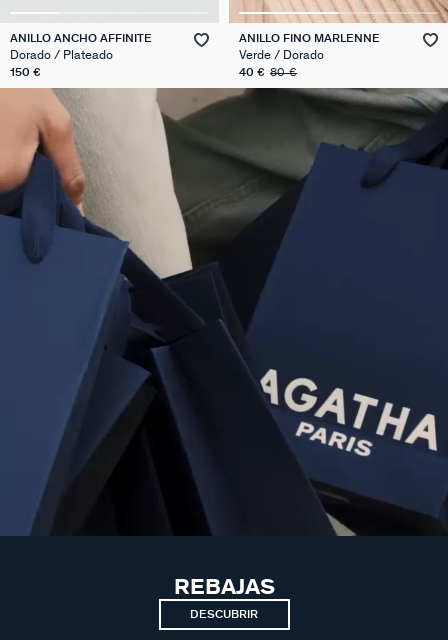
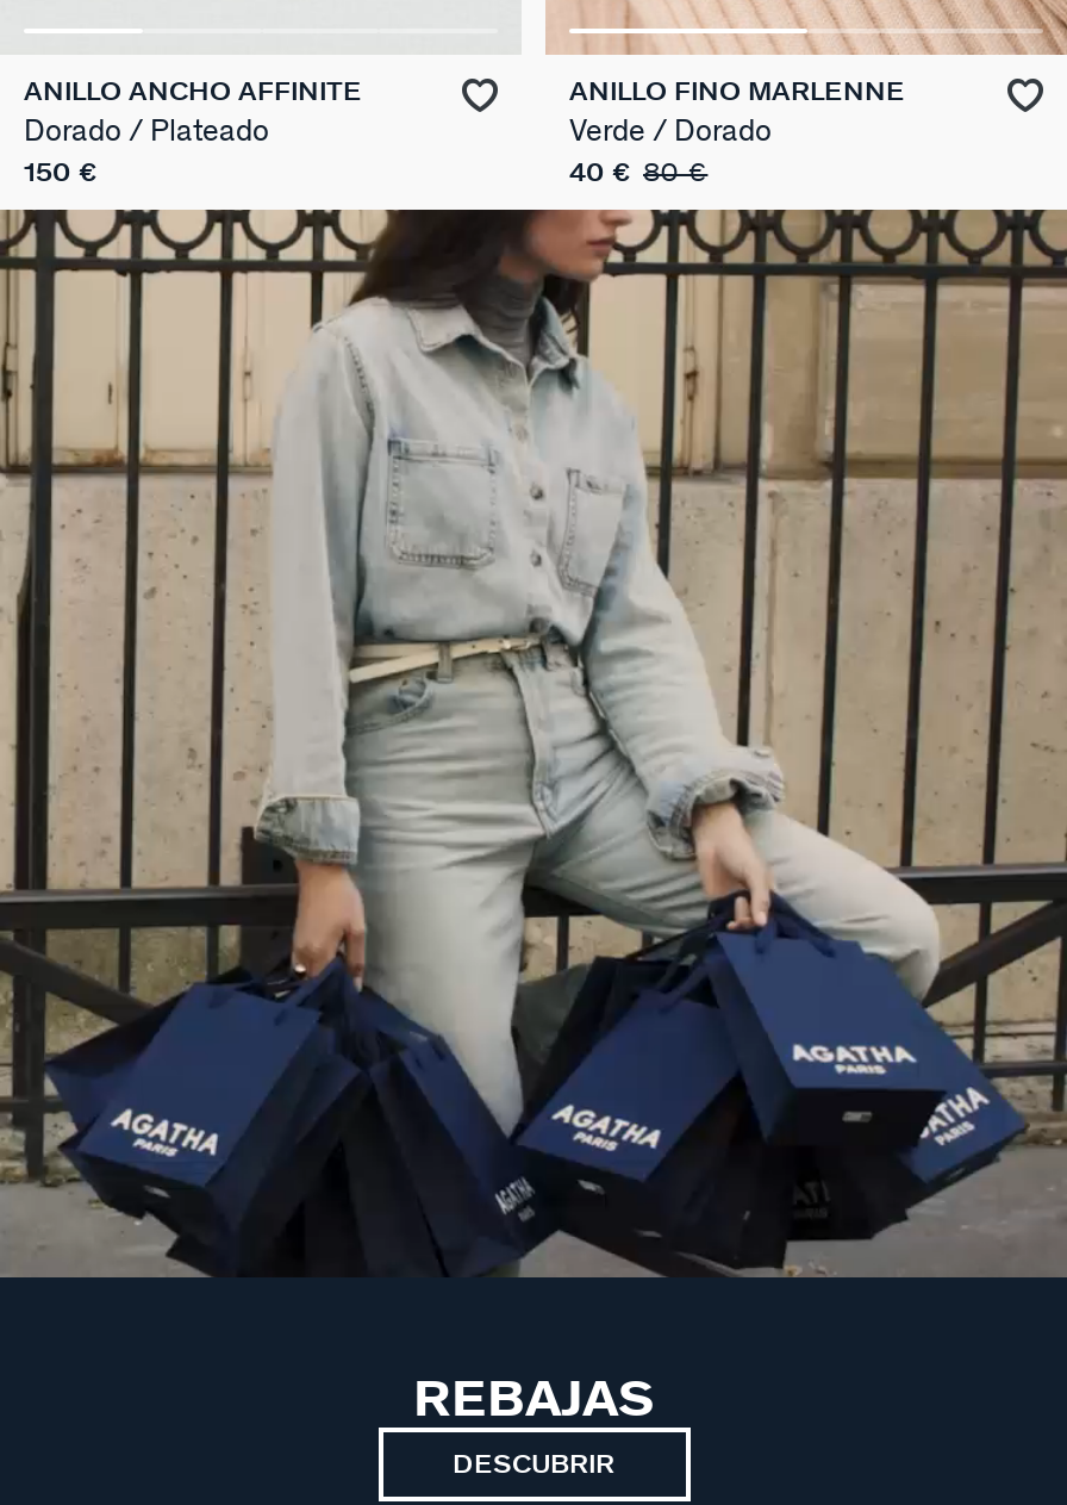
- [image]
+ [image]
